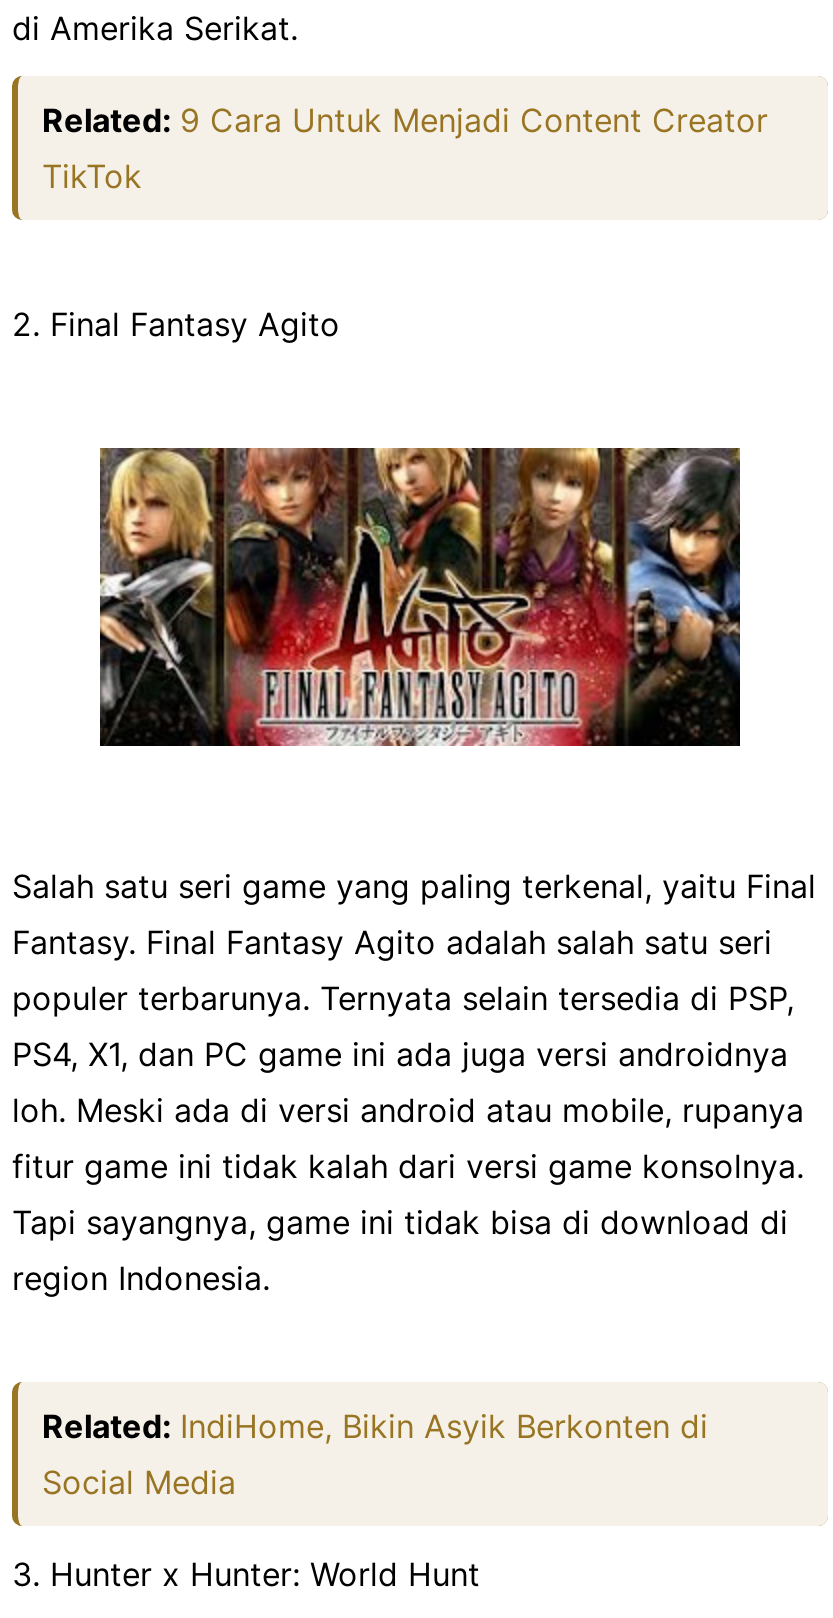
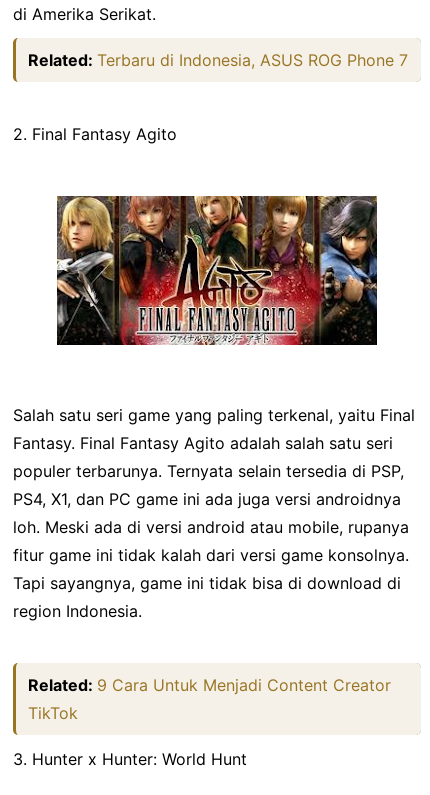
+ Related: Terbaru di Indonesia, ASUS ROG Phone 7

moved down: Related: 9 Cara Untuk Menjadi Content Creator | TikTok

- Related: IndiHome, Bikin Asyik Berkonten di
- Social Media
